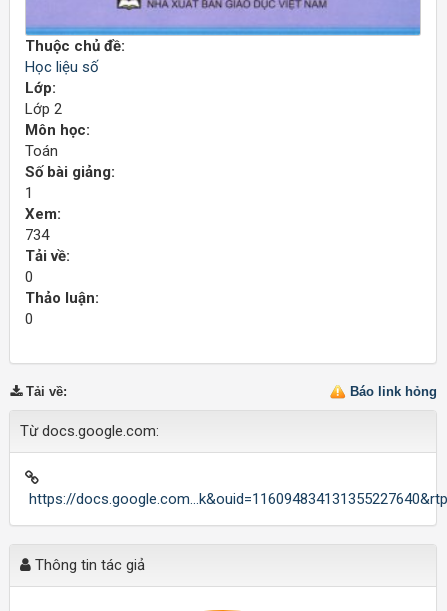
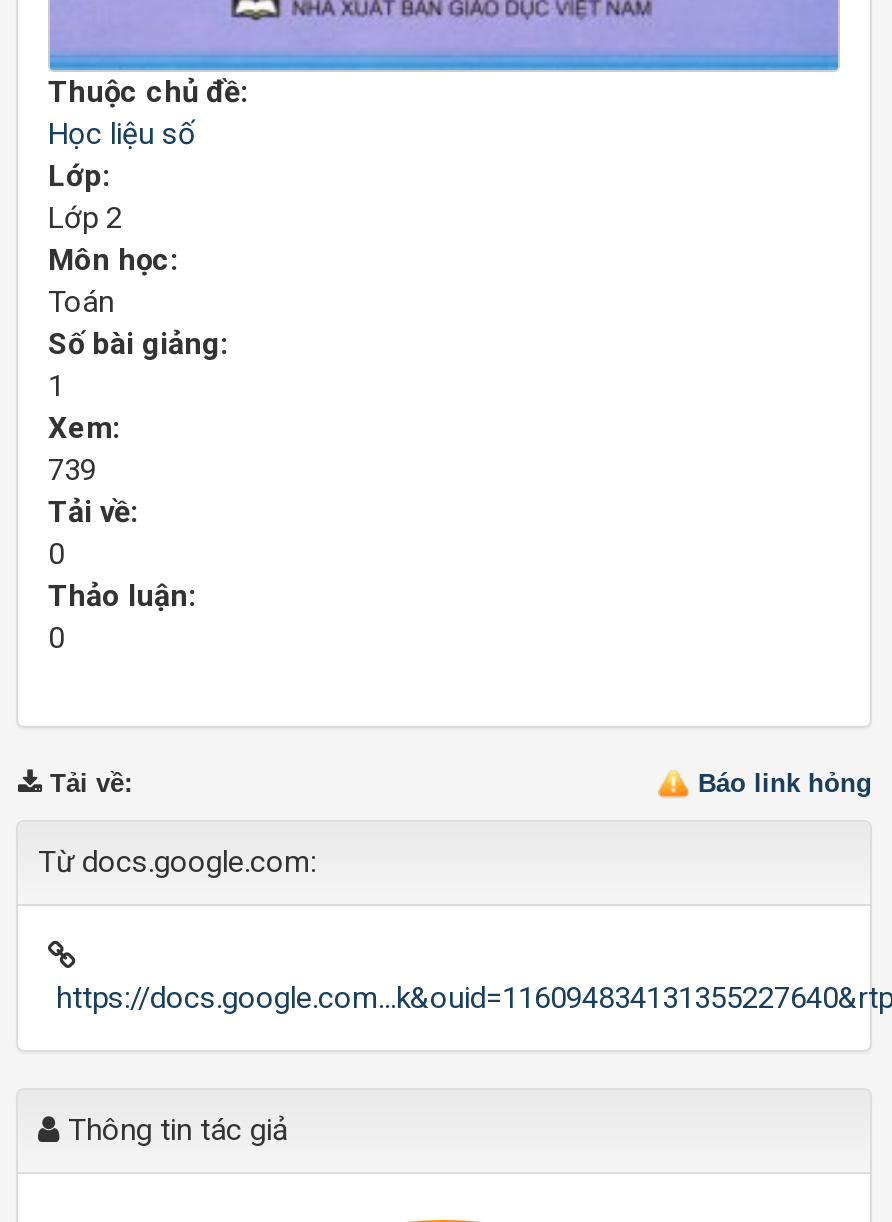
- 734
+ 739
